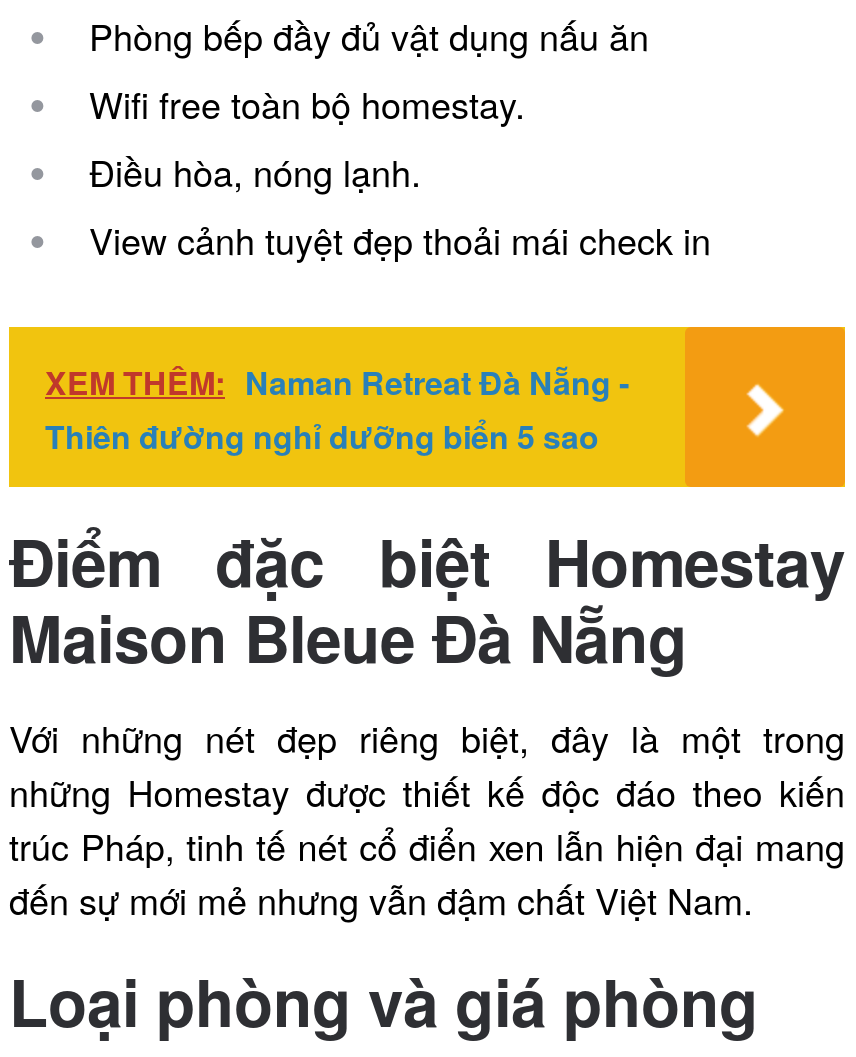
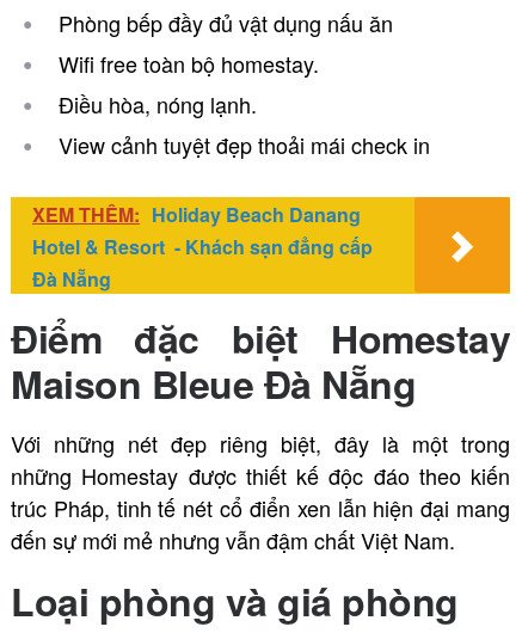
- XEM THÊM: Naman Retreat Đà Nẵng -
- Thiên đường nghỉ dưỡng biển 5 sao
+ XEM THÊM: Holiday Beach Danang
+ Hotel & Resort - Khách sạn đẳng cấp
+ Đà Nẵng
